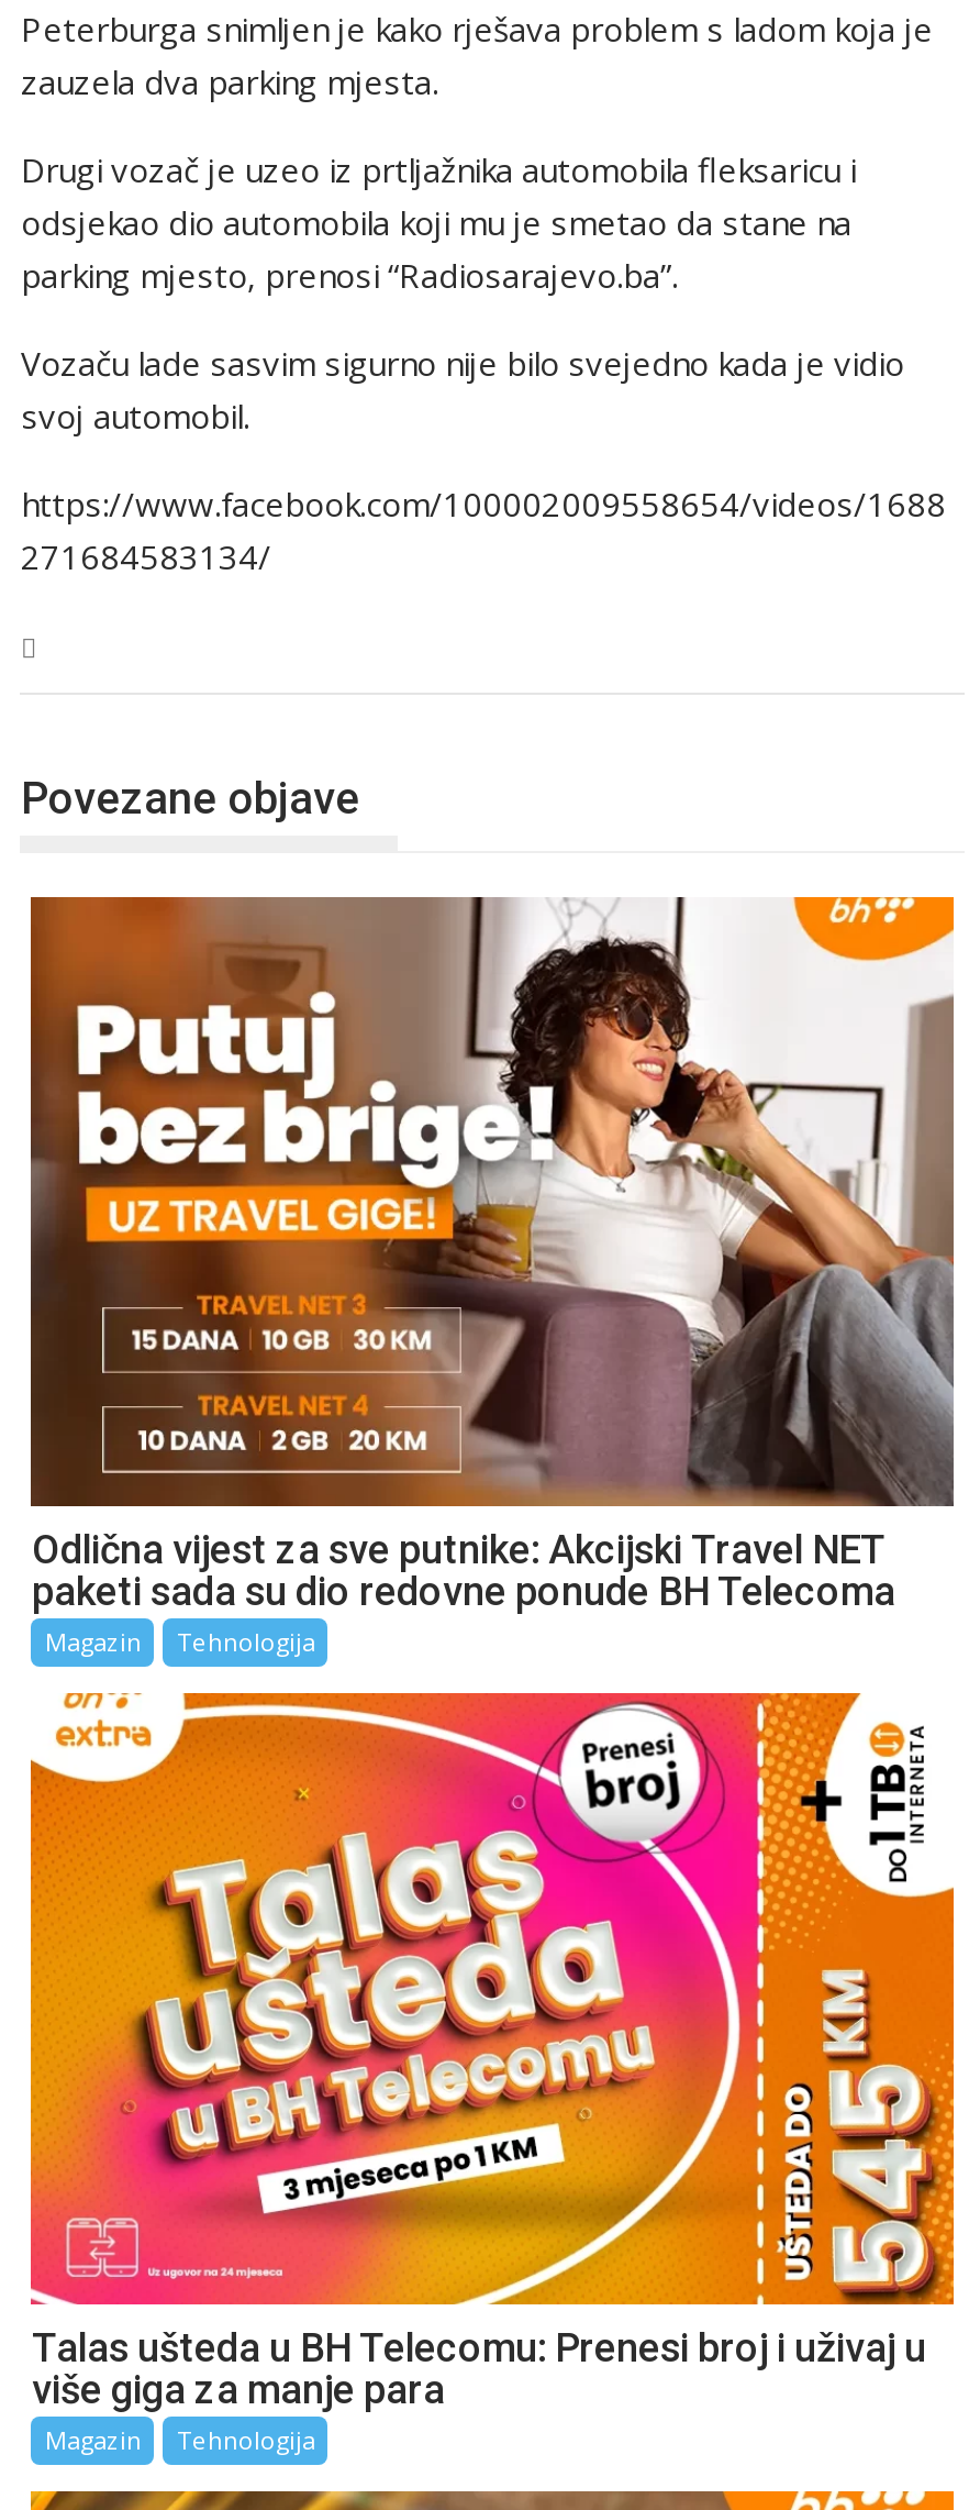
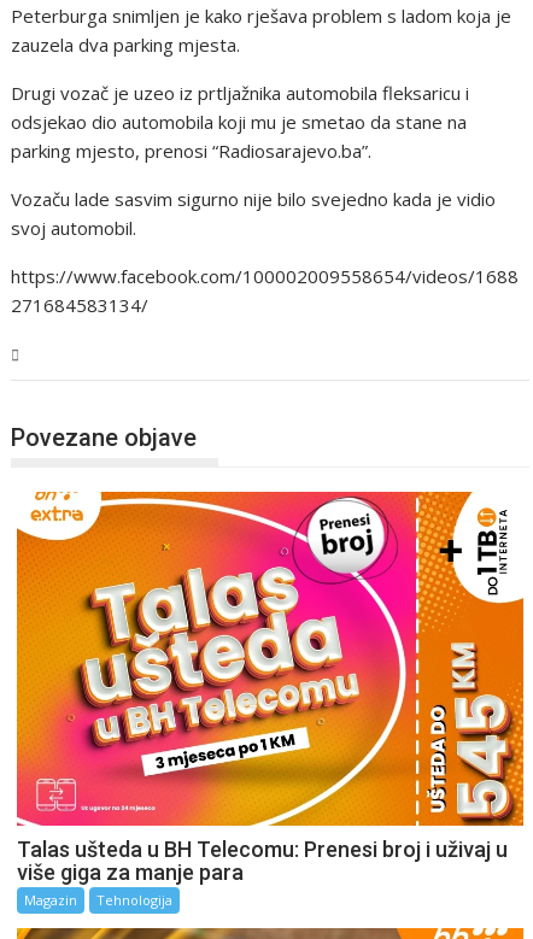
- [image]
- Odlična vijest za sve putnike: Akcijski Travel NET
- paketi sada su dio redovne ponude BH Telecoma
- Magazin
- Tehnologija
